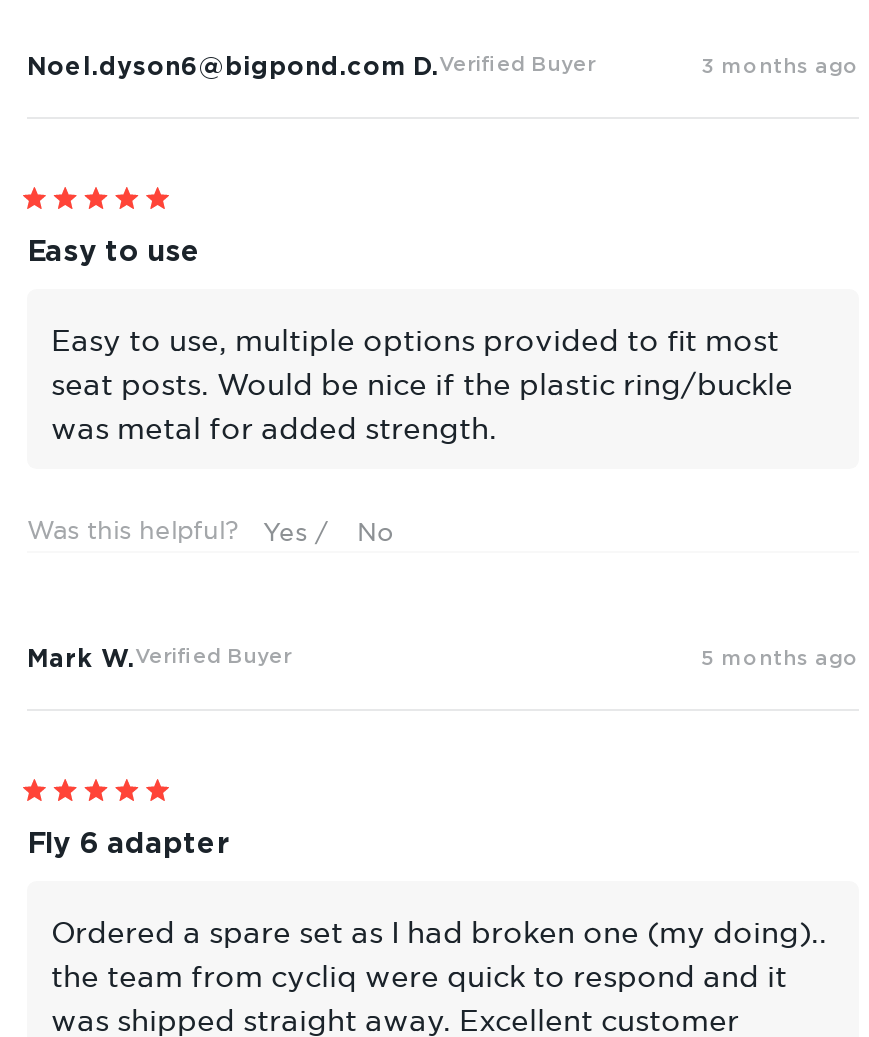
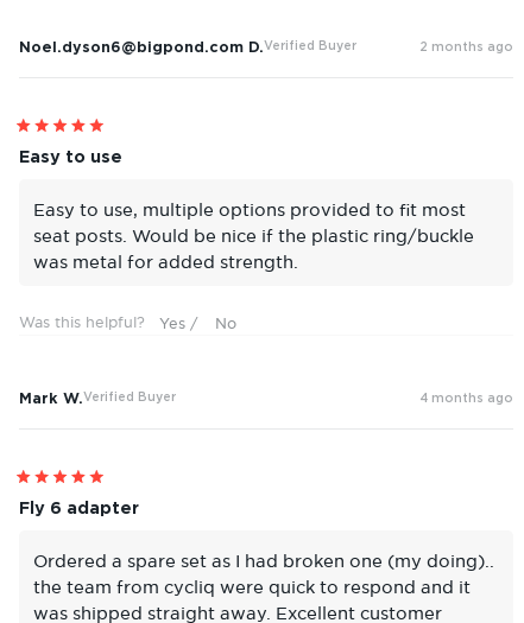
- 3 months ago
+ 2 months ago

- 5 months ago
+ 4 months ago
